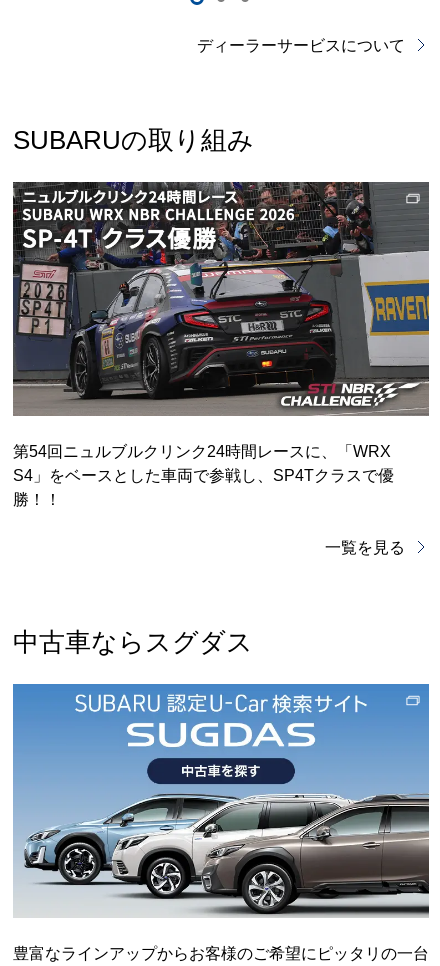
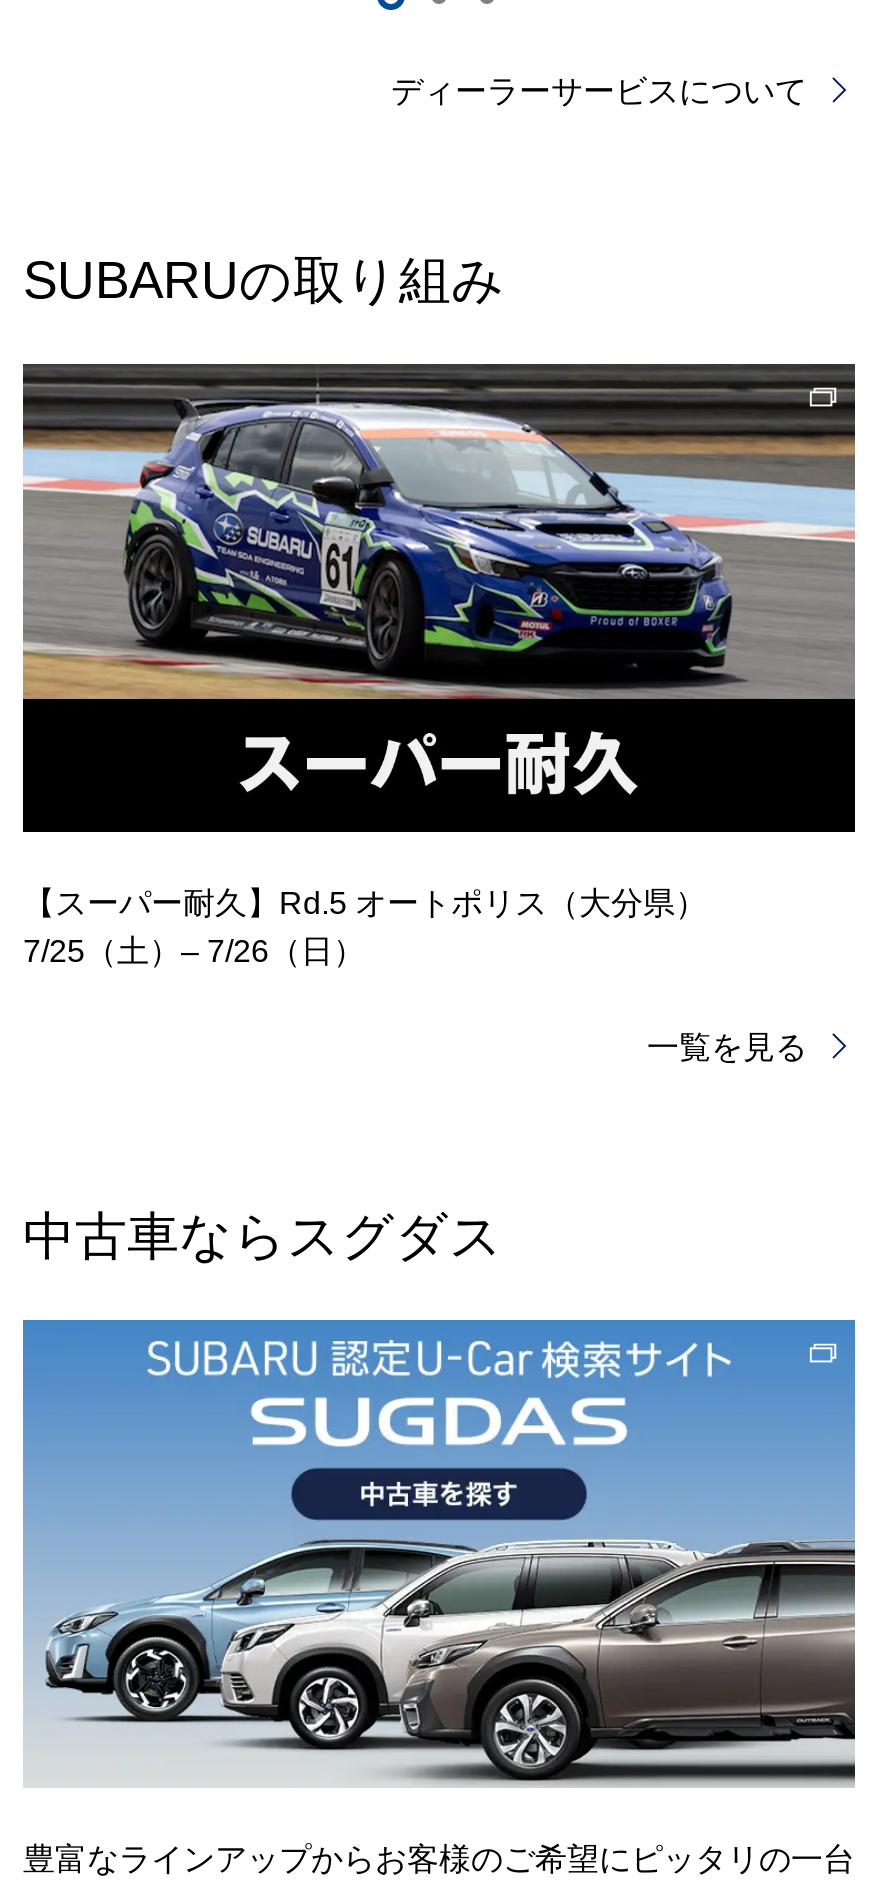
- [image]
- 第54回ニュルブルクリンク24時間レースに、「WRX
- S4」をベースとした車両で参戦し、SP4Tクラスで優
- 勝！！
+ [image]
+ 【スーパー耐久】Rd.5 オートポリス（大分県）
+ 7/25（土）– 7/26（日）
